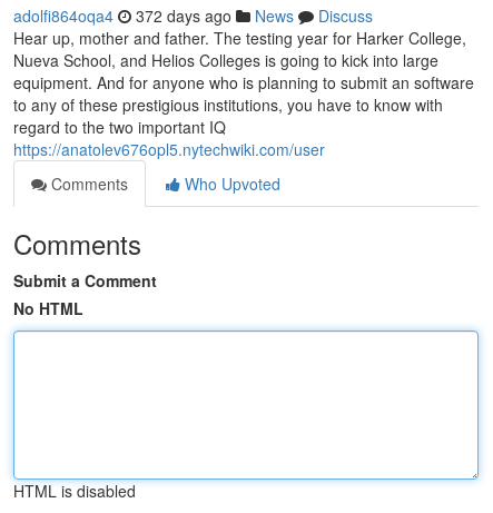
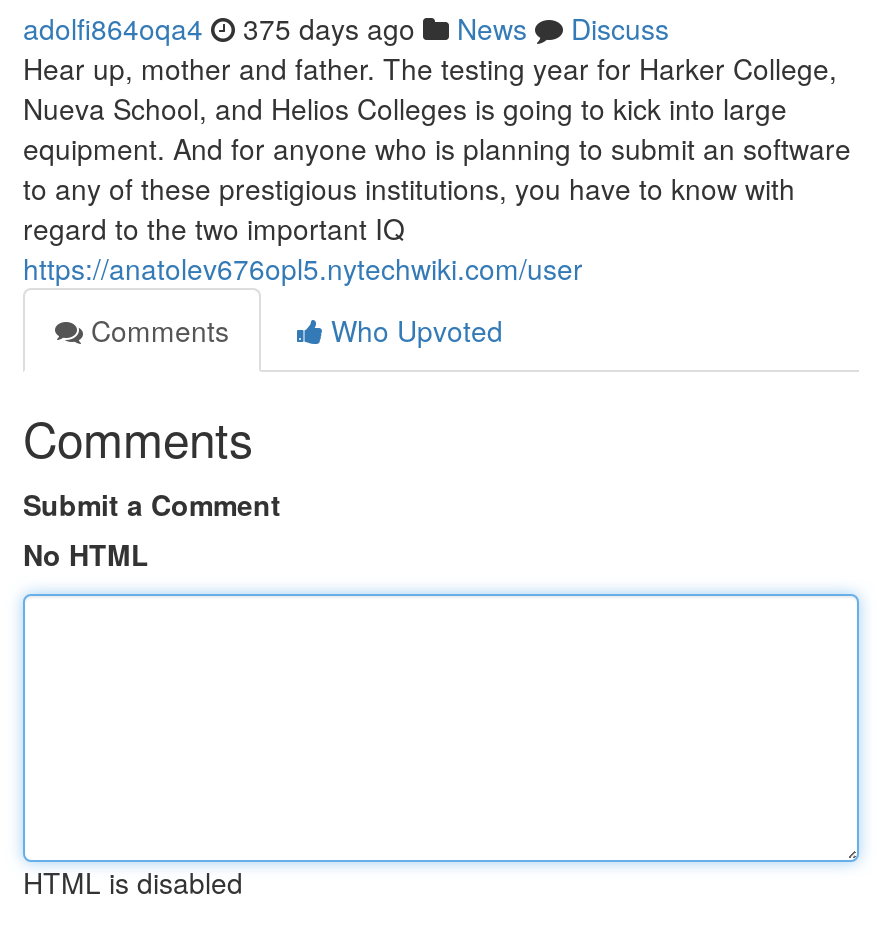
- adolfi864oqa4 372 days ago News Discuss
+ adolfi864oqa4 375 days ago News Discuss
